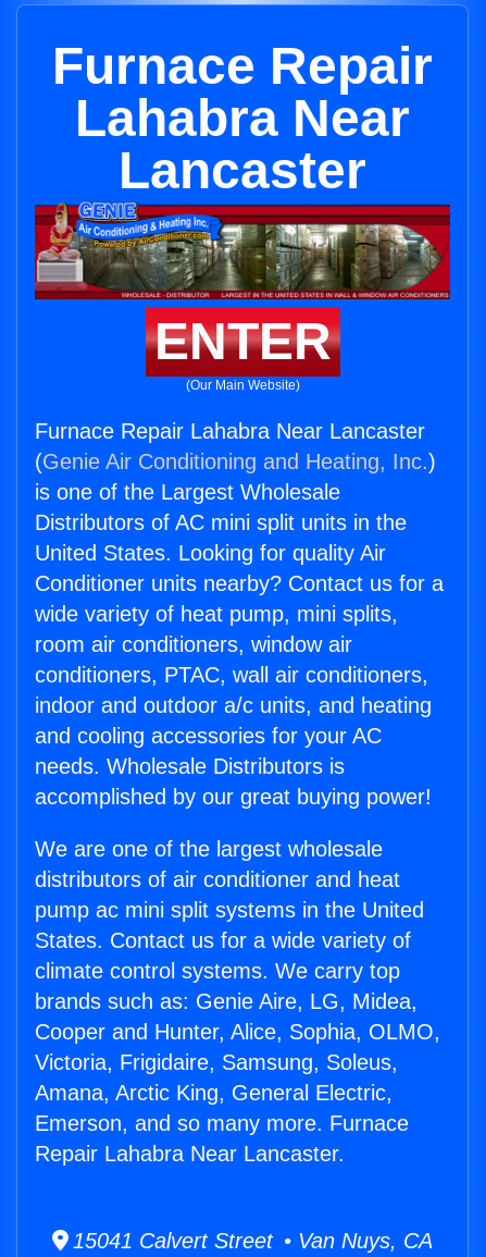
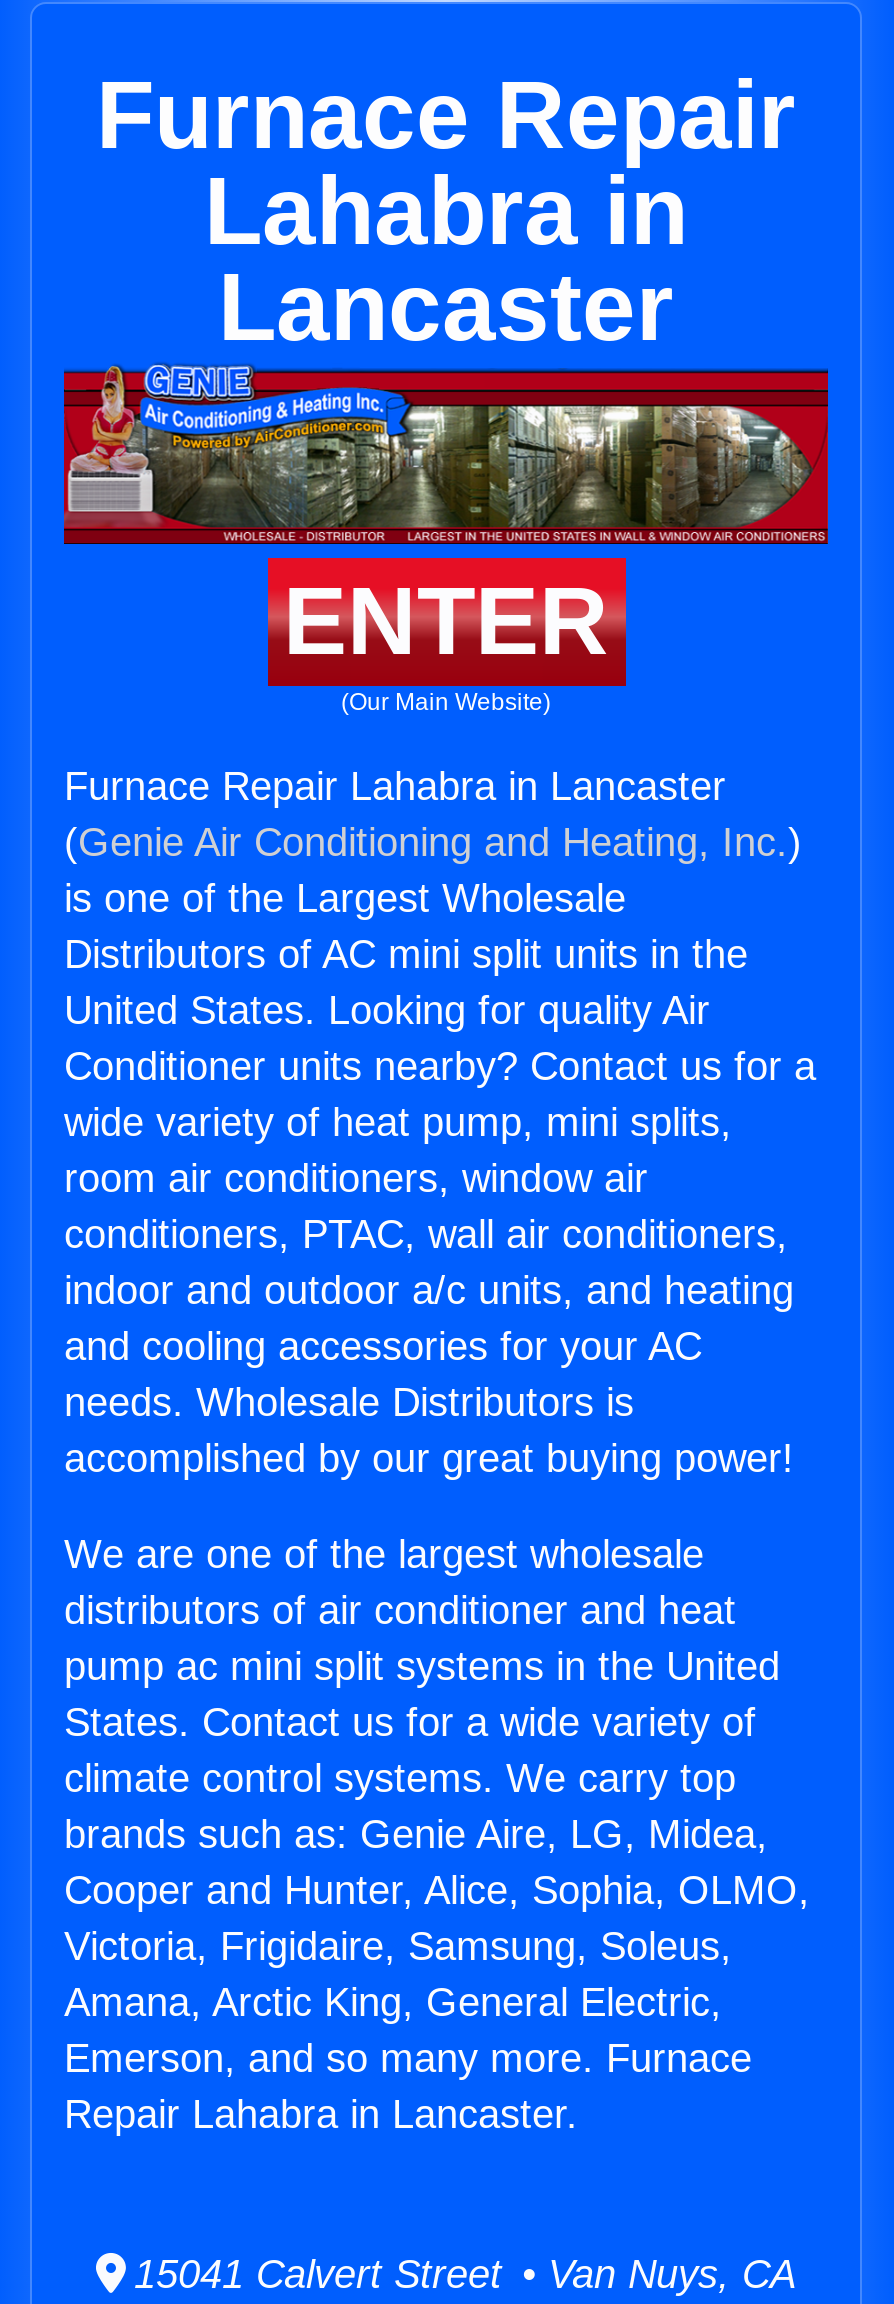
- Lahabra Near
+ Lahabra in

- Furnace Repair Lahabra Near Lancaster
+ Furnace Repair Lahabra in Lancaster

- Repair Lahabra Near Lancaster.
+ Repair Lahabra in Lancaster.
